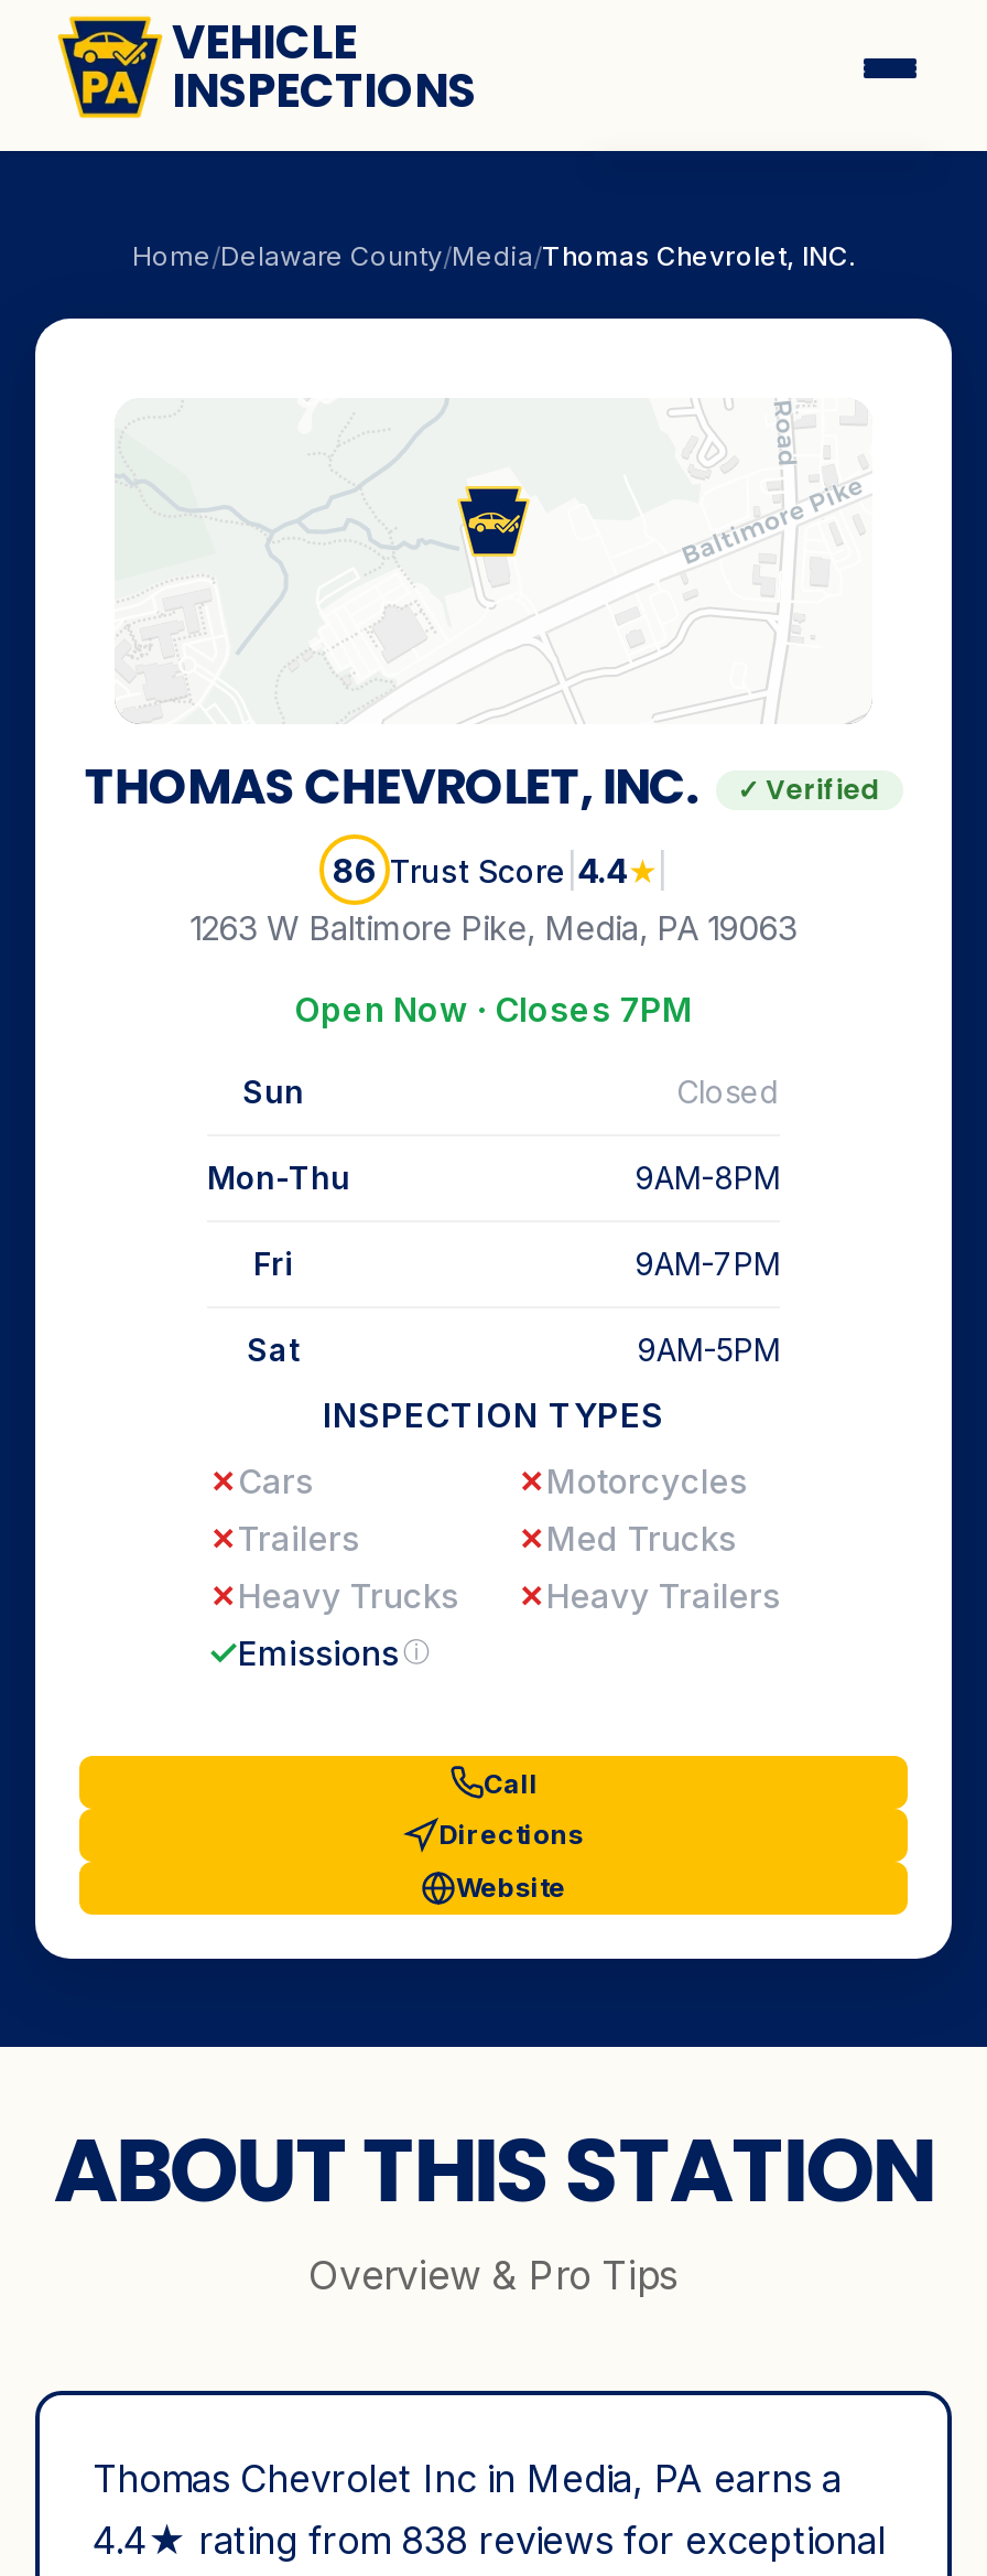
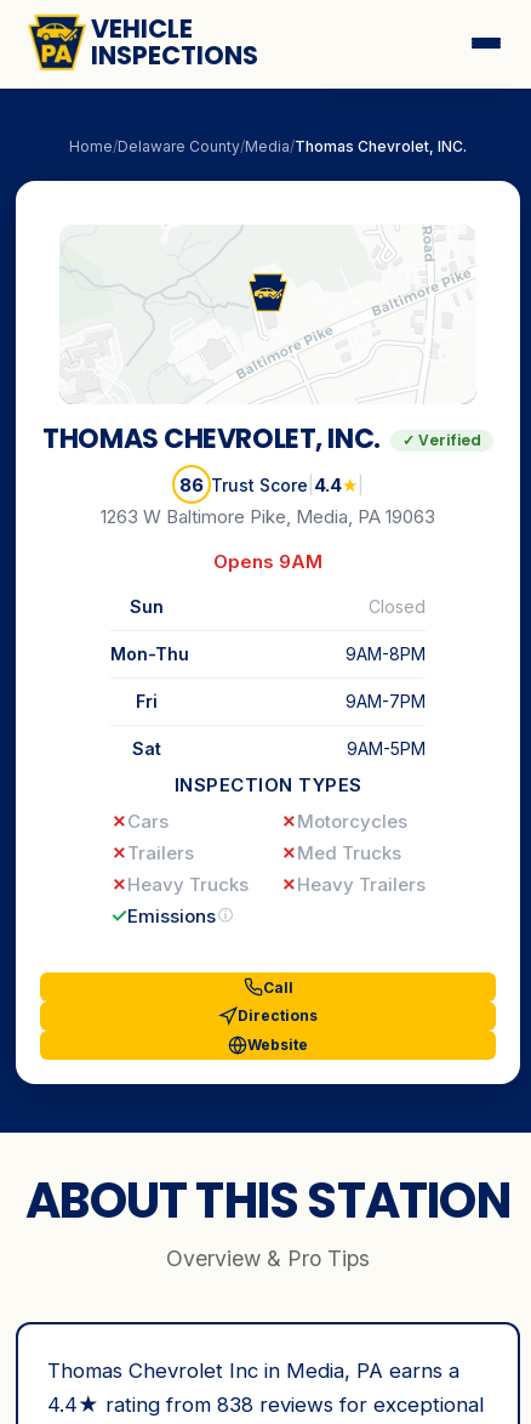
- Open Now · Closes 7PM
+ Opens 9AM
